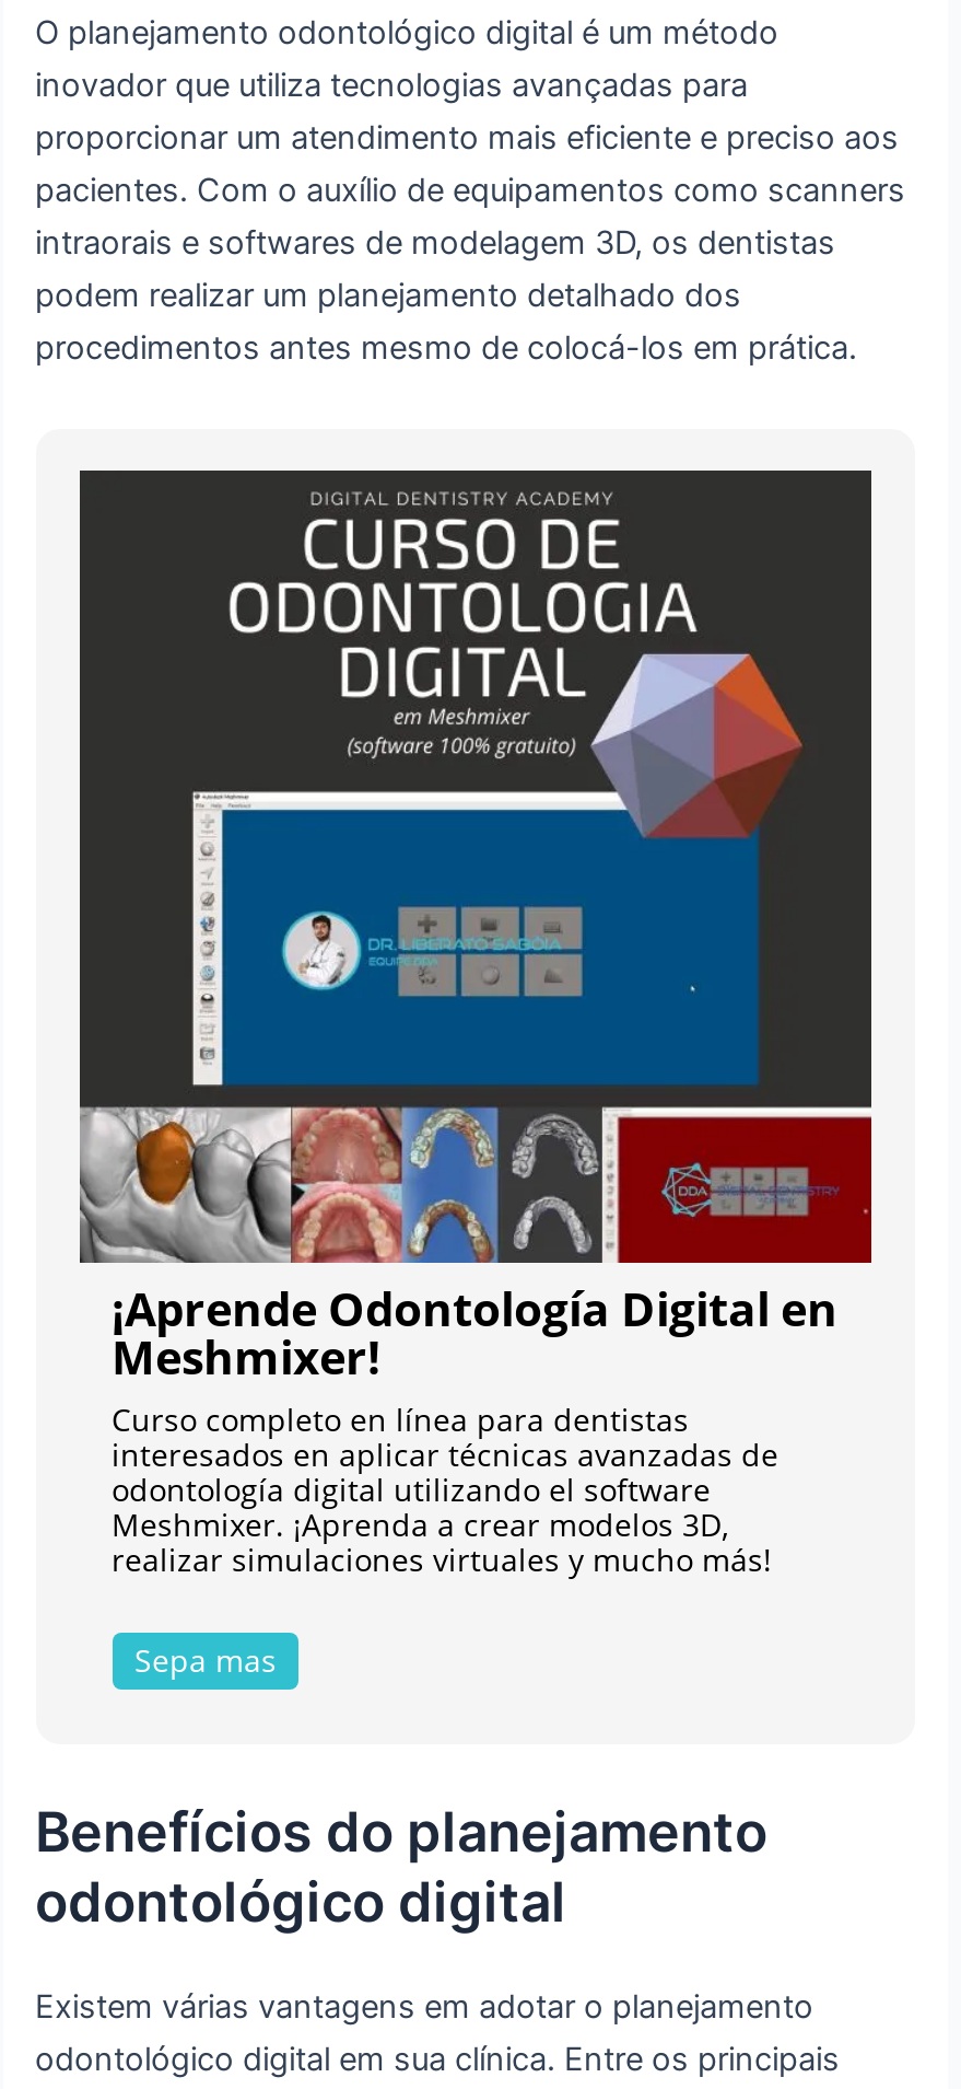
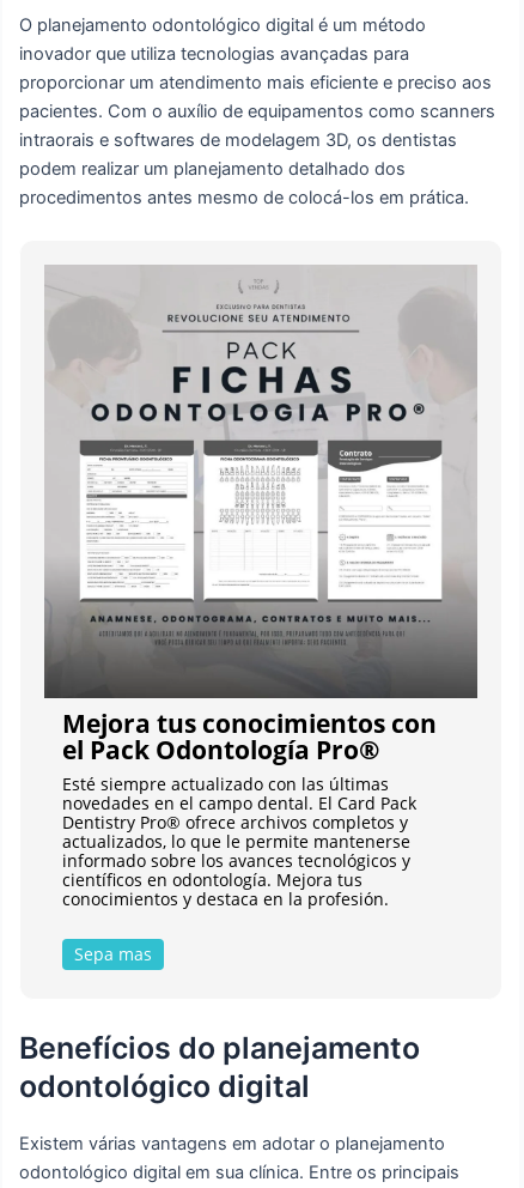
- [image]
- ¡Aprende Odontología Digital en
- Meshmixer!
- Curso completo en línea para dentistas
- interesados en aplicar técnicas avanzadas de
- odontología digital utilizando el software
- Meshmixer. ¡Aprenda a crear modelos 3D,
- realizar simulaciones virtuales y mucho más!
+ [image]
+ Mejora tus conocimientos con
+ el Pack Odontología Pro®
+ Esté siempre actualizado con las últimas
+ novedades en el campo dental. El Card Pack
+ Dentistry Pro® ofrece archivos completos y
+ actualizados, lo que le permite mantenerse
+ informado sobre los avances tecnológicos y
+ científicos en odontología. Mejora tus
+ conocimientos y destaca en la profesión.
